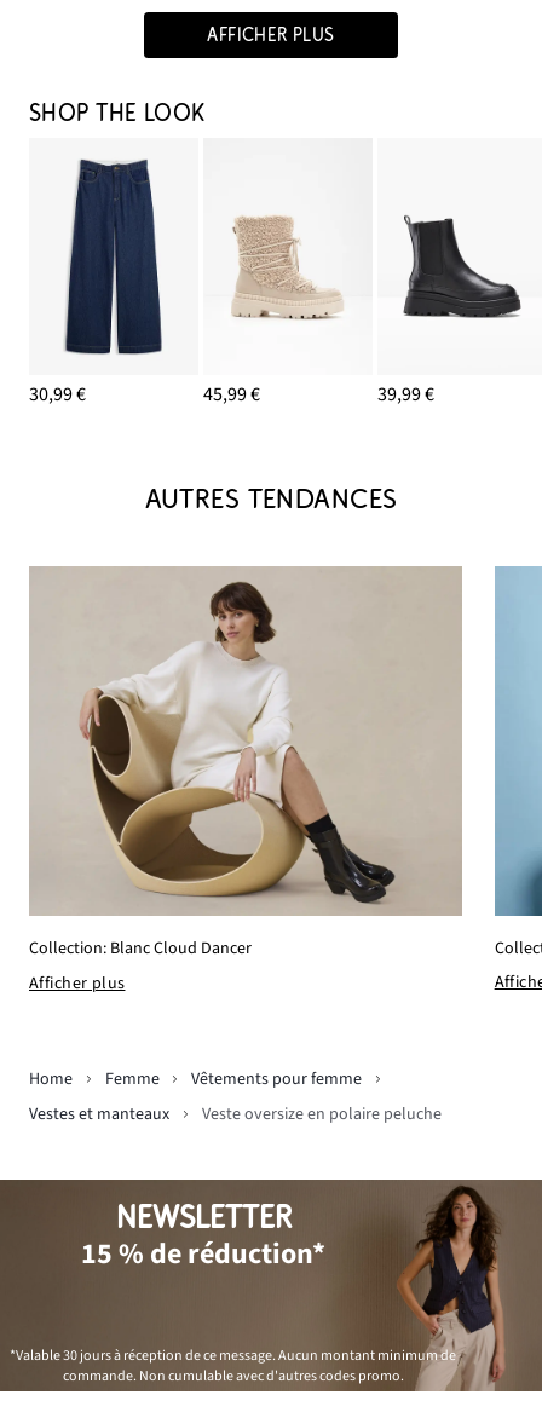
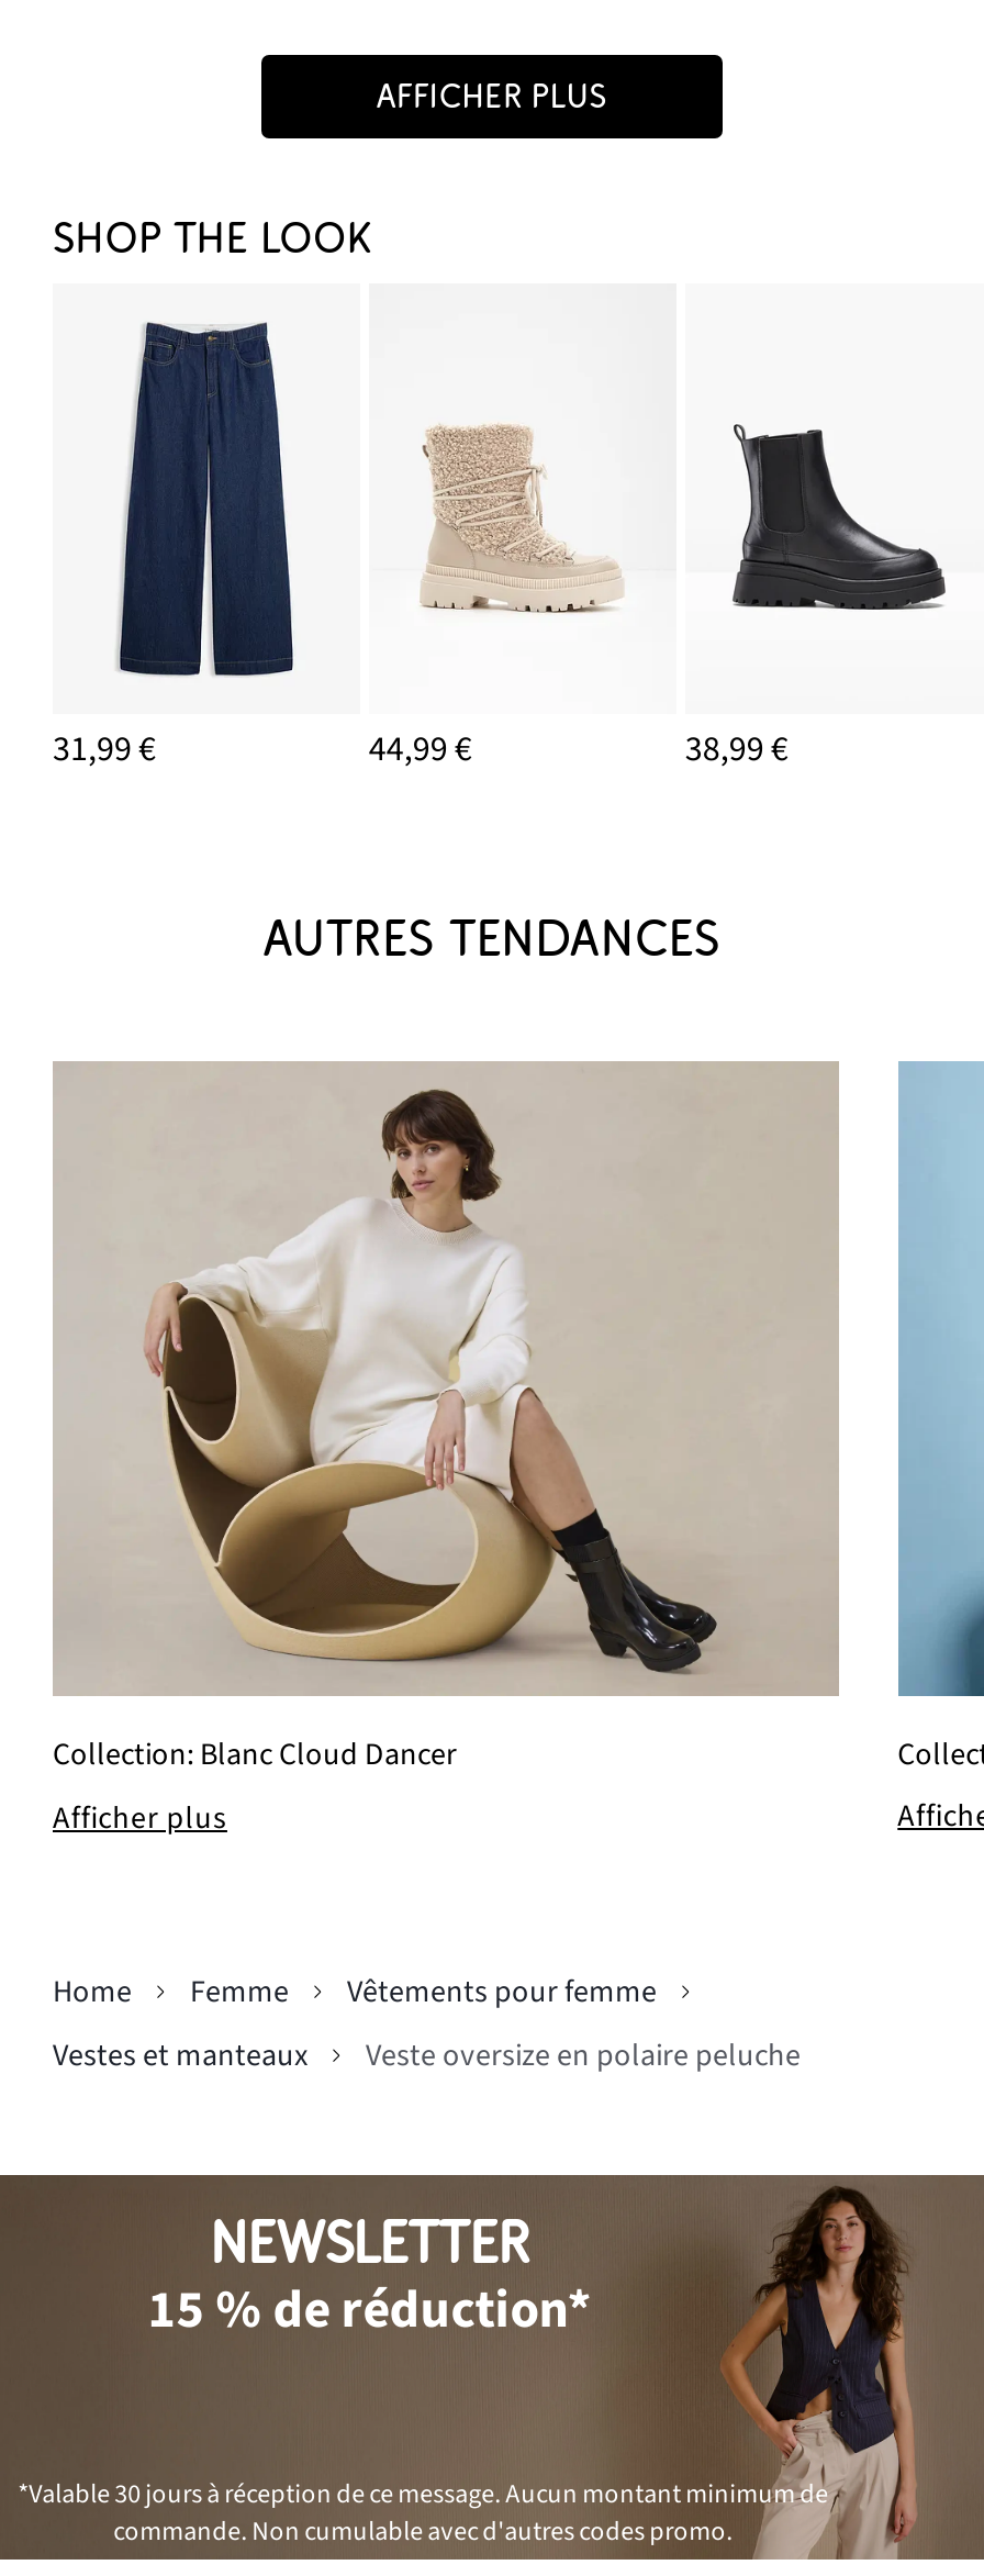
- 30,99 €
+ 31,99 €

- 45,99 €
+ 44,99 €

- 39,99 €
+ 38,99 €
